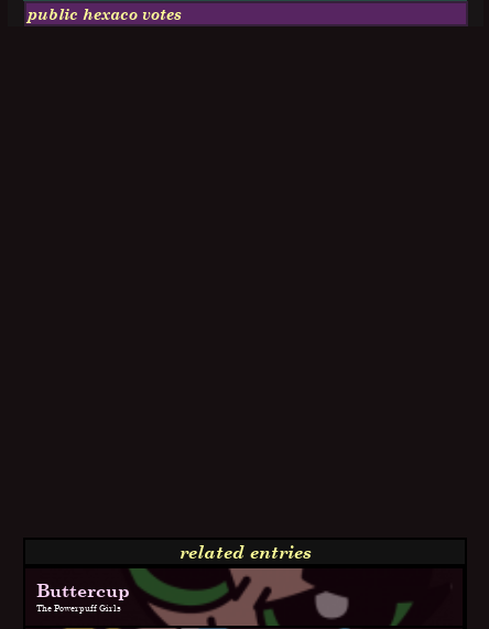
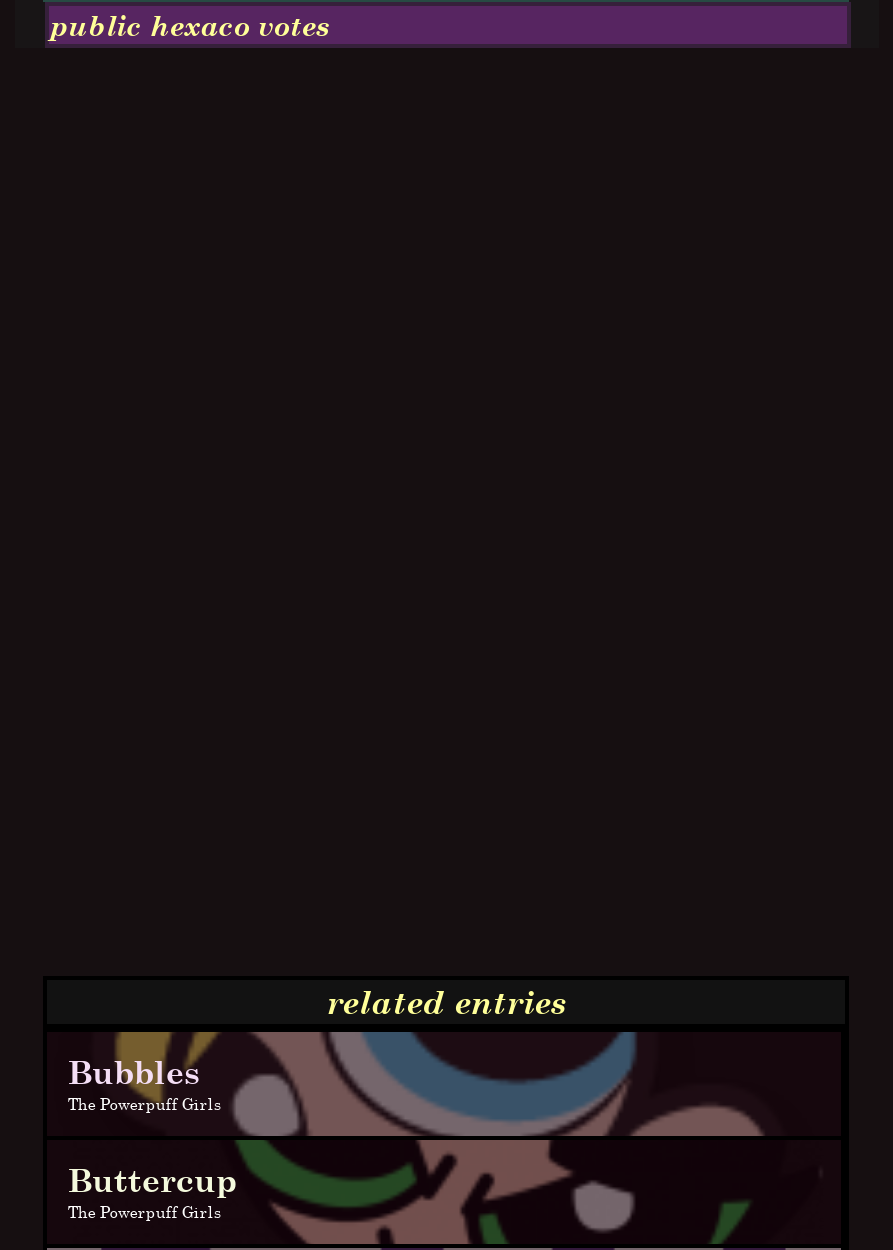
+ [image]
+ Bubbles
+ The Powerpuff Girls
